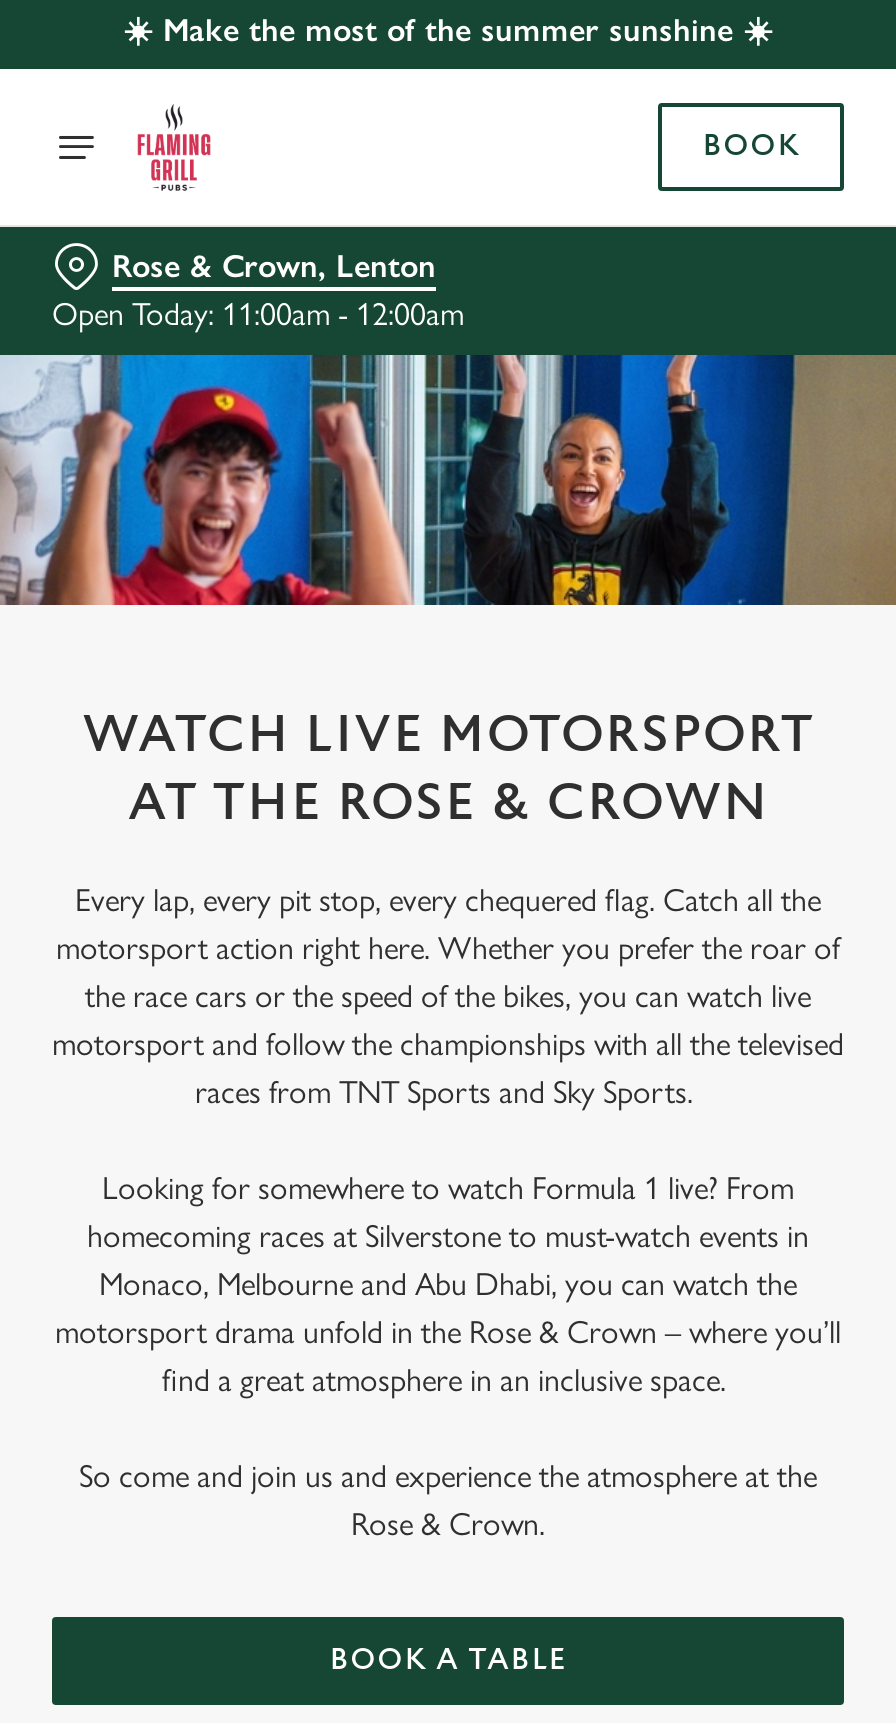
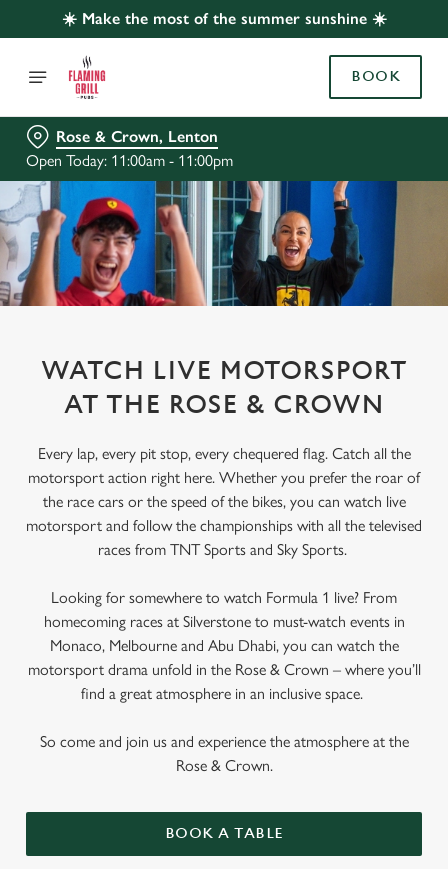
- Open Today: 11:00am - 12:00am
+ Open Today: 11:00am - 11:00pm
